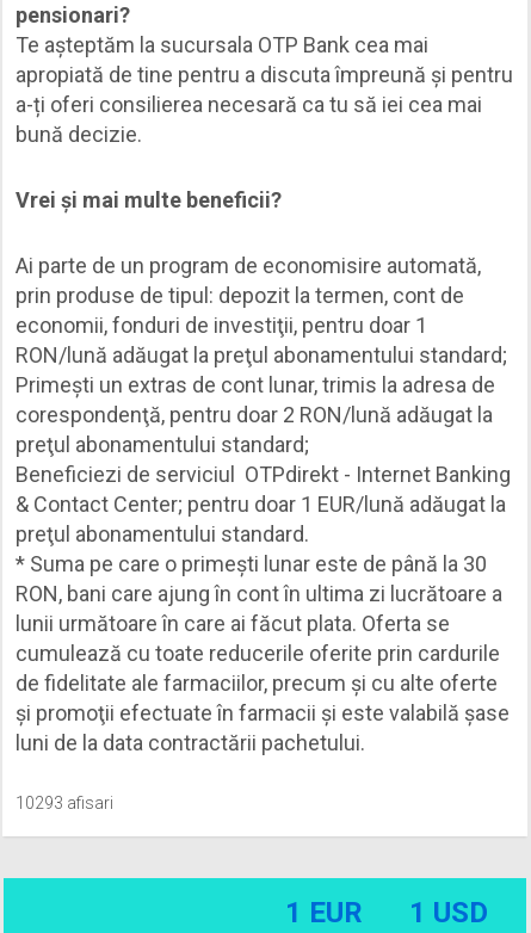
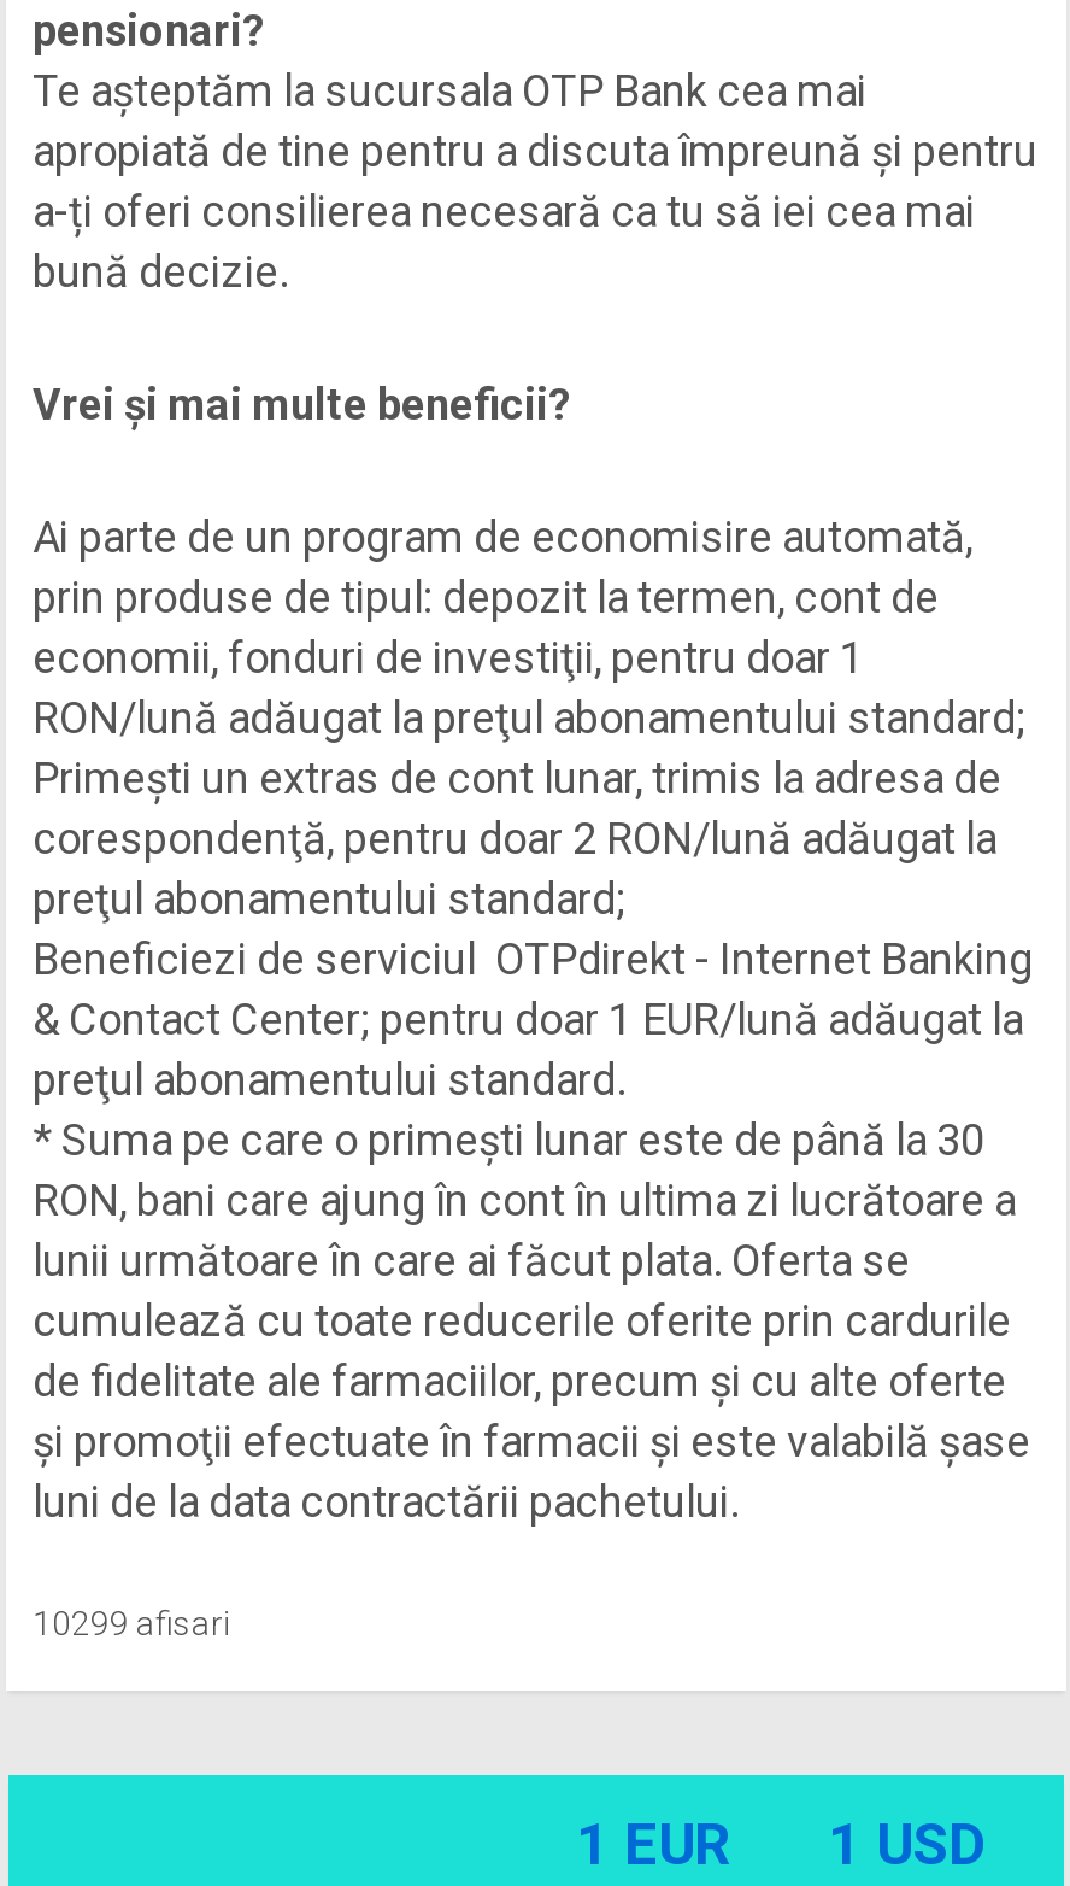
- 10293 afisari
+ 10299 afisari
